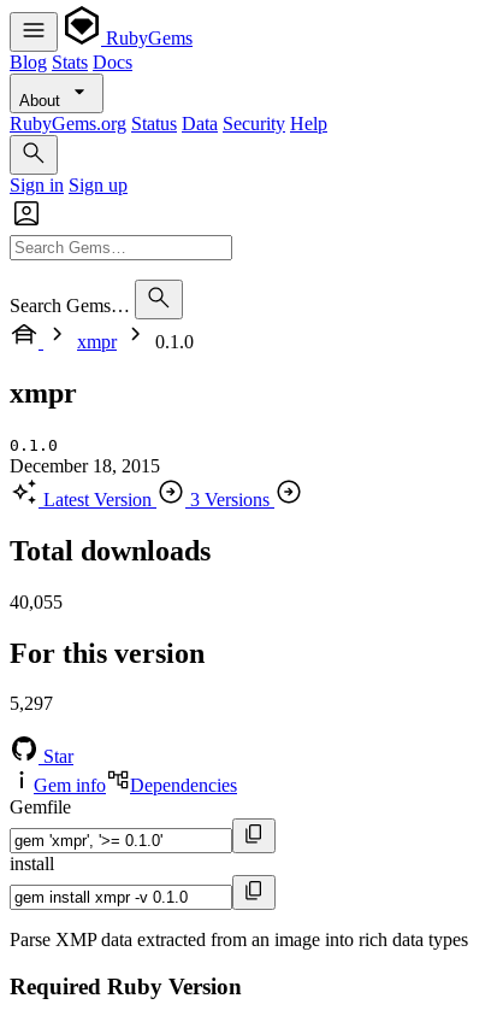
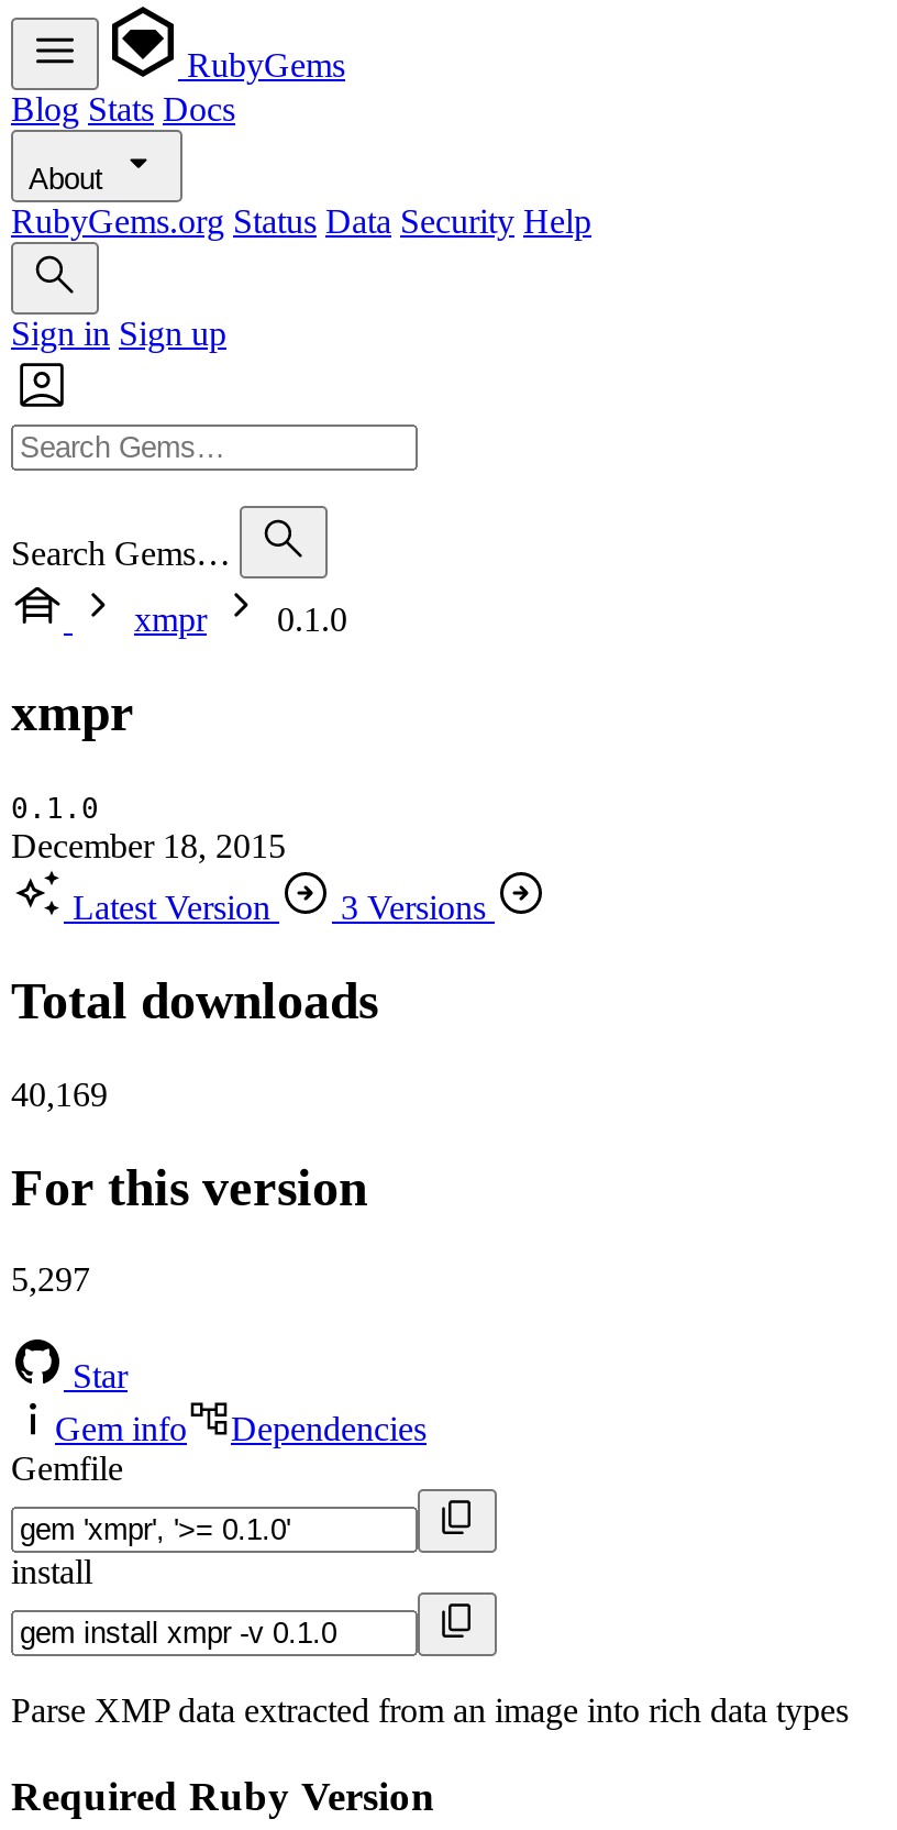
- 40,055
+ 40,169
